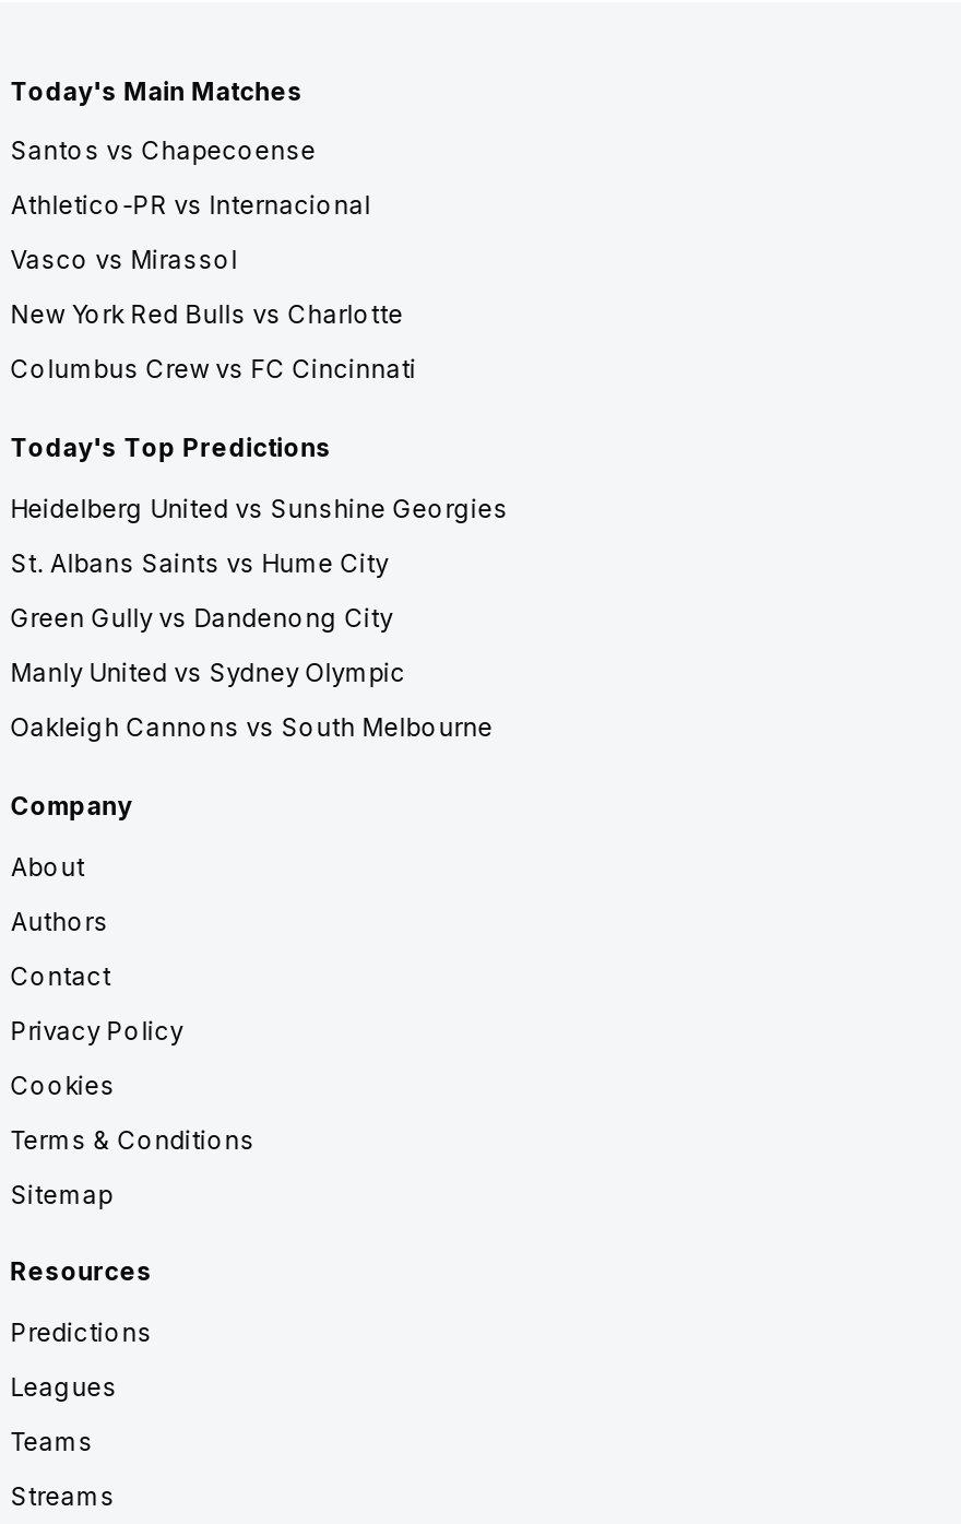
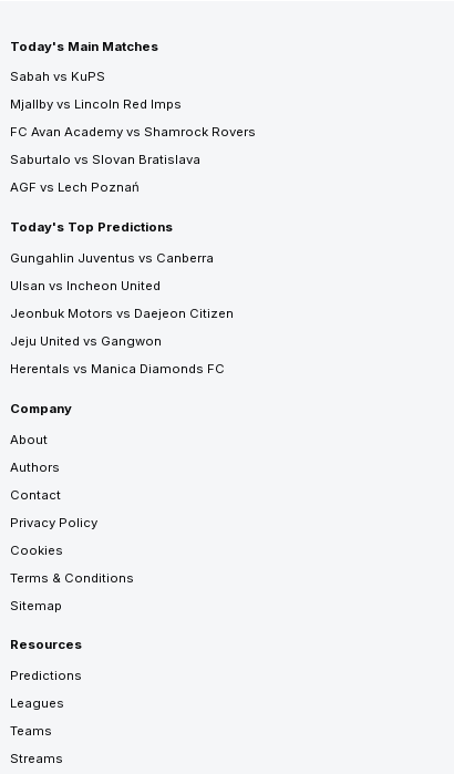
- Santos vs Chapecoense
+ Sabah vs KuPS

- Athletico-PR vs Internacional
+ Mjallby vs Lincoln Red Imps

- Vasco vs Mirassol
+ FC Avan Academy vs Shamrock Rovers

- New York Red Bulls vs Charlotte
+ Saburtalo vs Slovan Bratislava

- Columbus Crew vs FC Cincinnati
+ AGF vs Lech Poznań

- Heidelberg United vs Sunshine Georgies
+ Gungahlin Juventus vs Canberra

- St. Albans Saints vs Hume City
+ Ulsan vs Incheon United

- Green Gully vs Dandenong City
+ Jeonbuk Motors vs Daejeon Citizen

- Manly United vs Sydney Olympic
+ Jeju United vs Gangwon

- Oakleigh Cannons vs South Melbourne
+ Herentals vs Manica Diamonds FC
